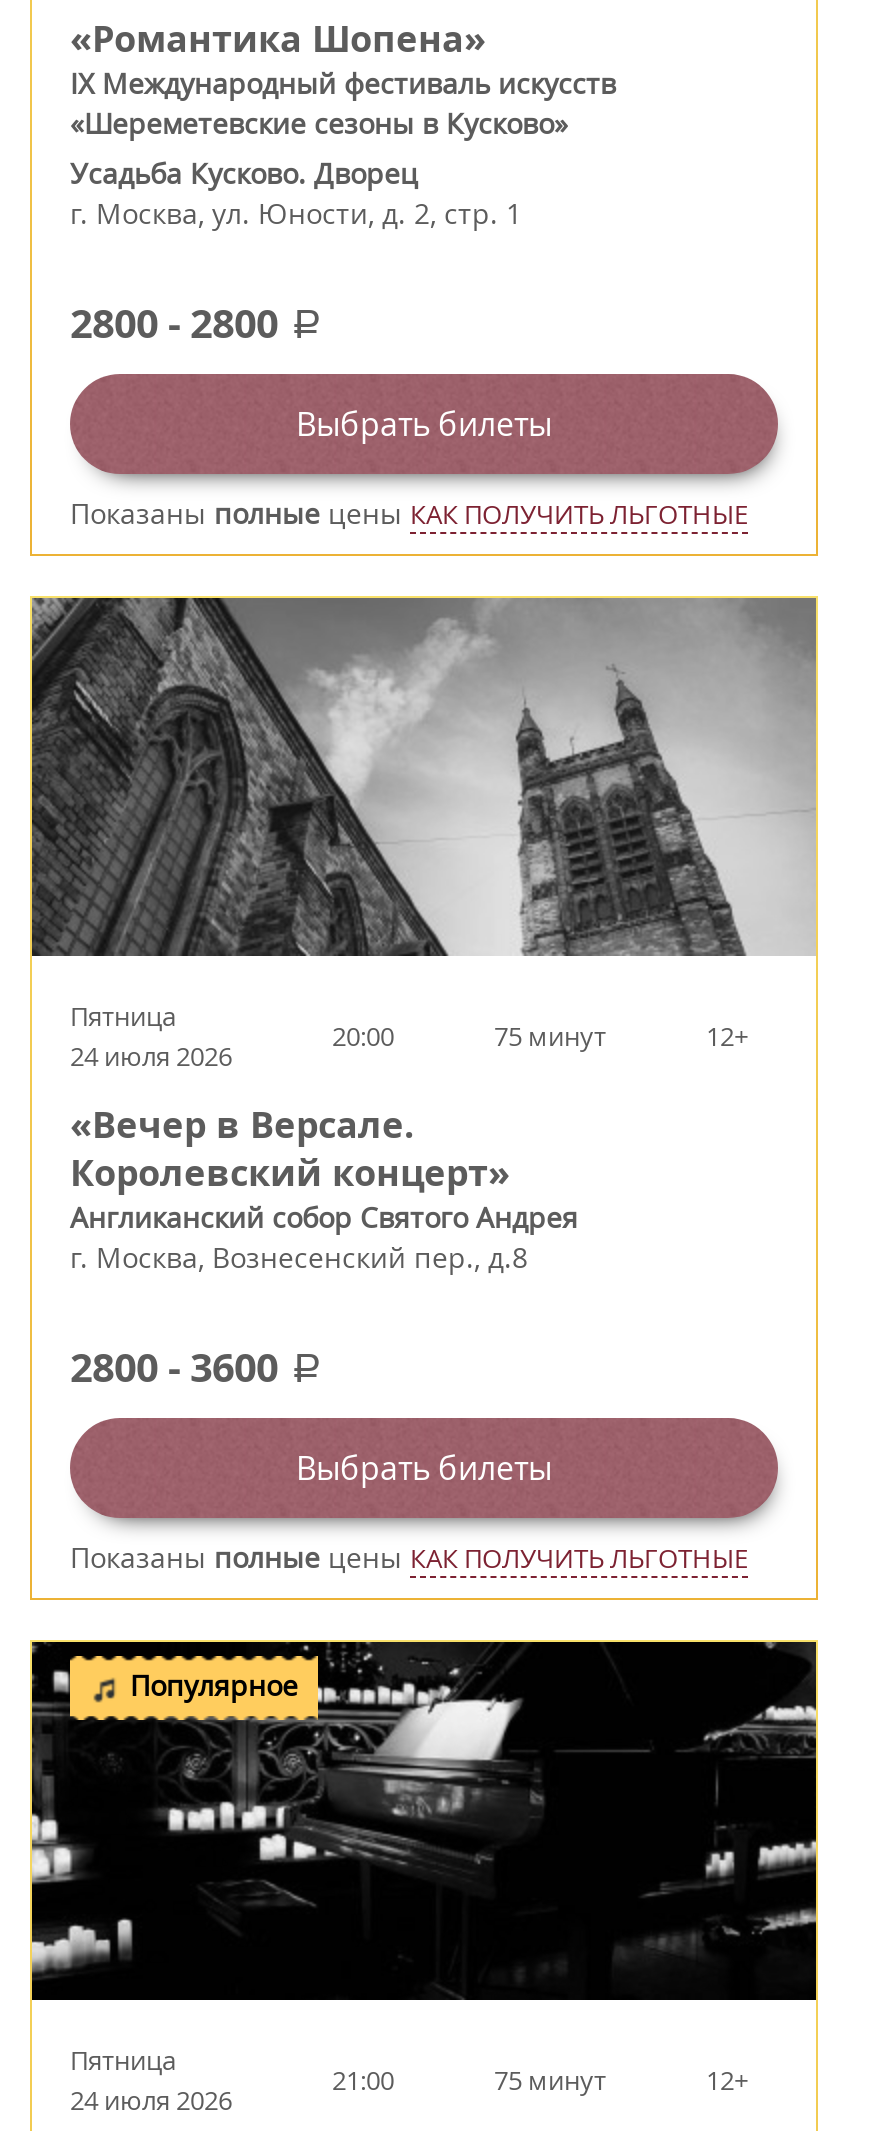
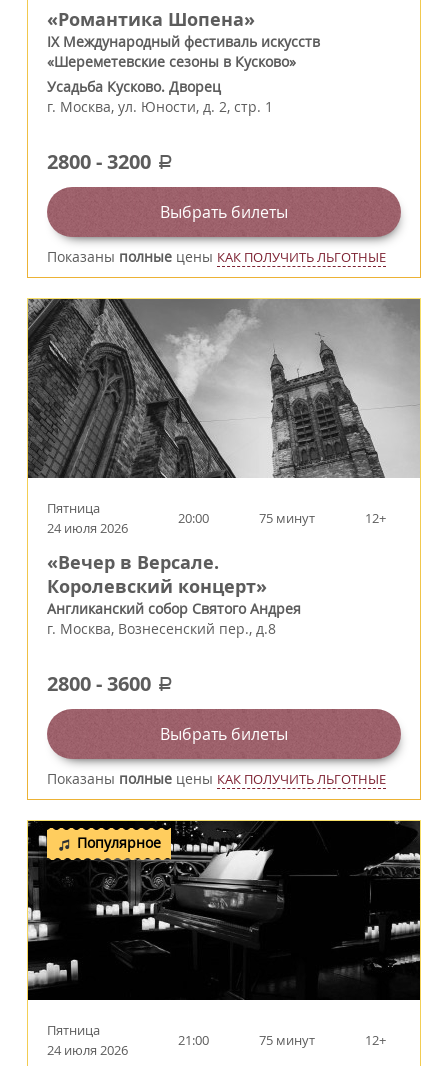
- 2800 - 2800 a
+ 2800 - 3200 a
